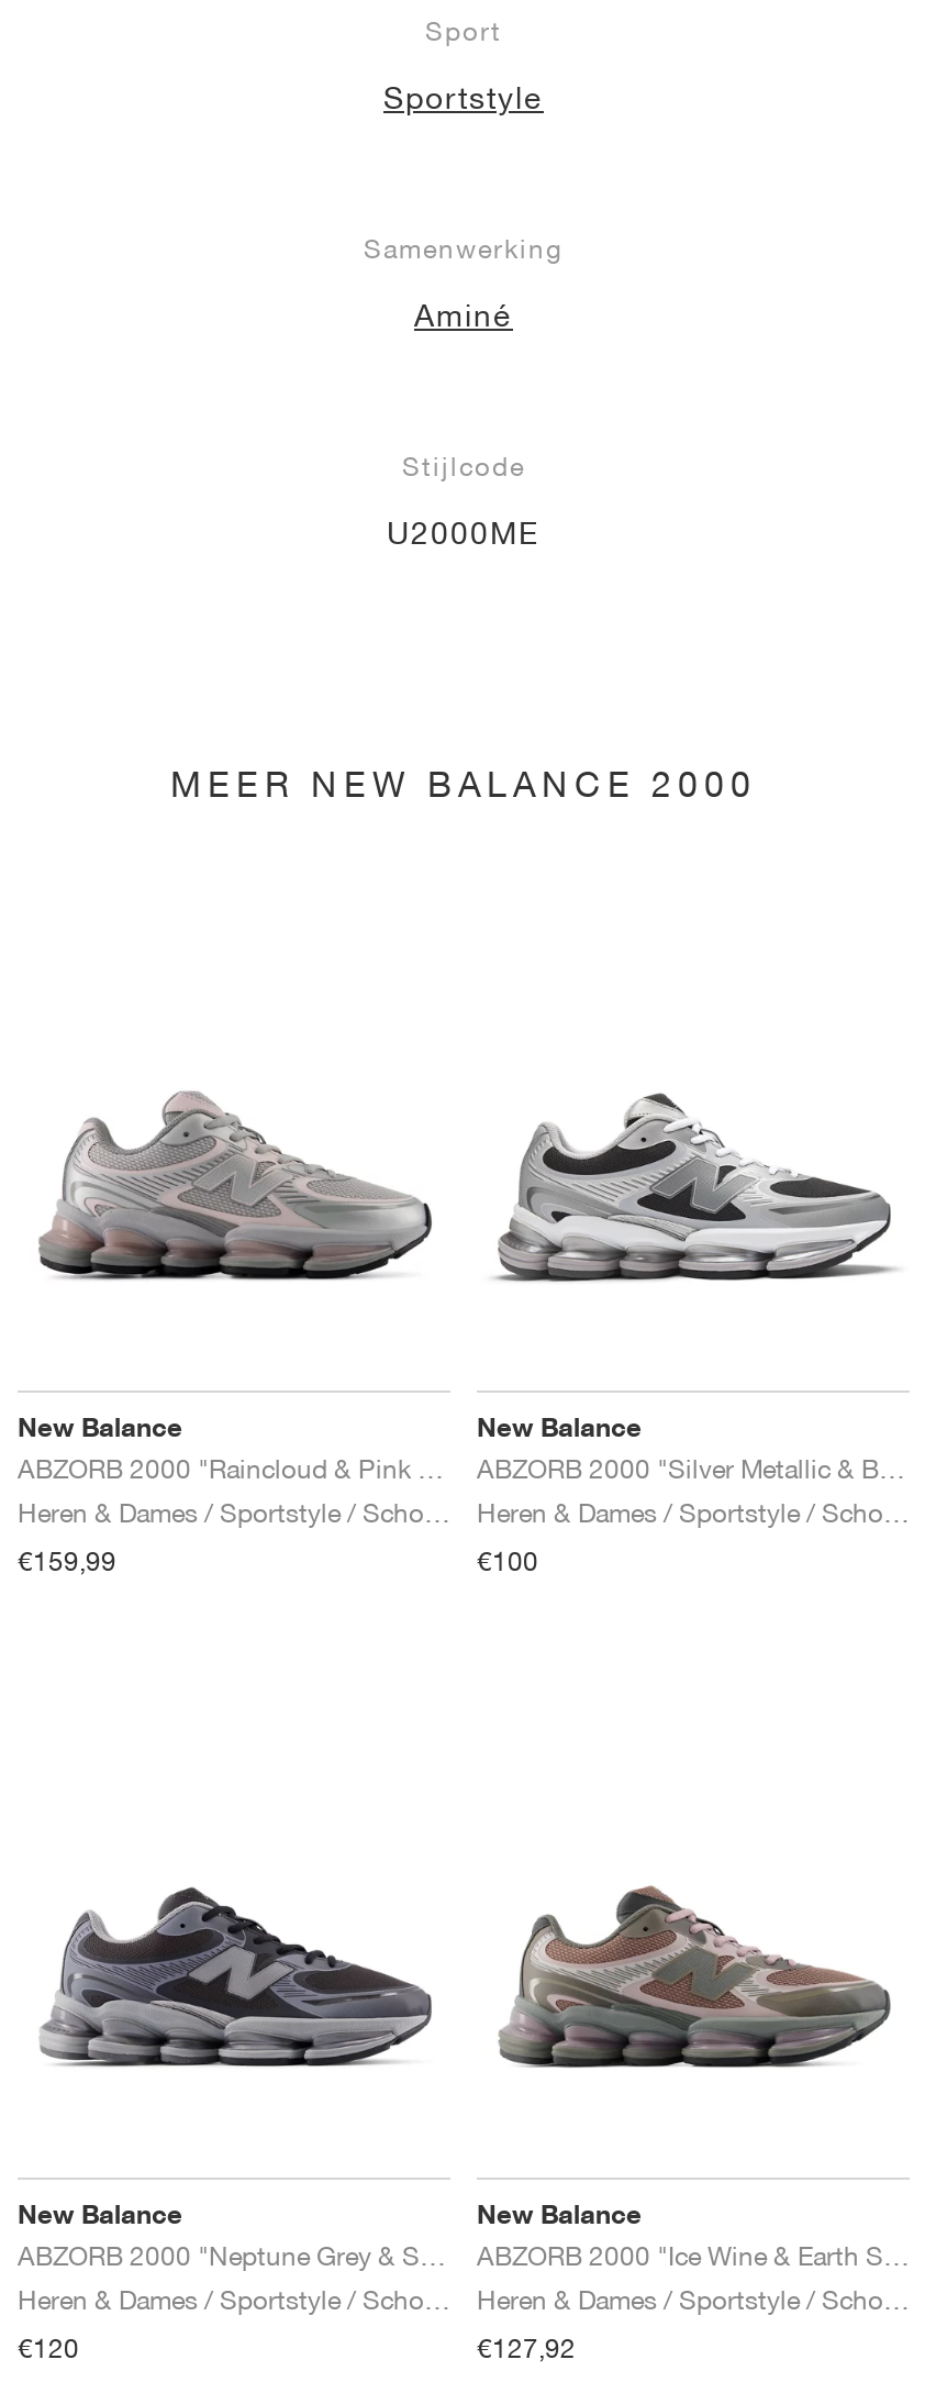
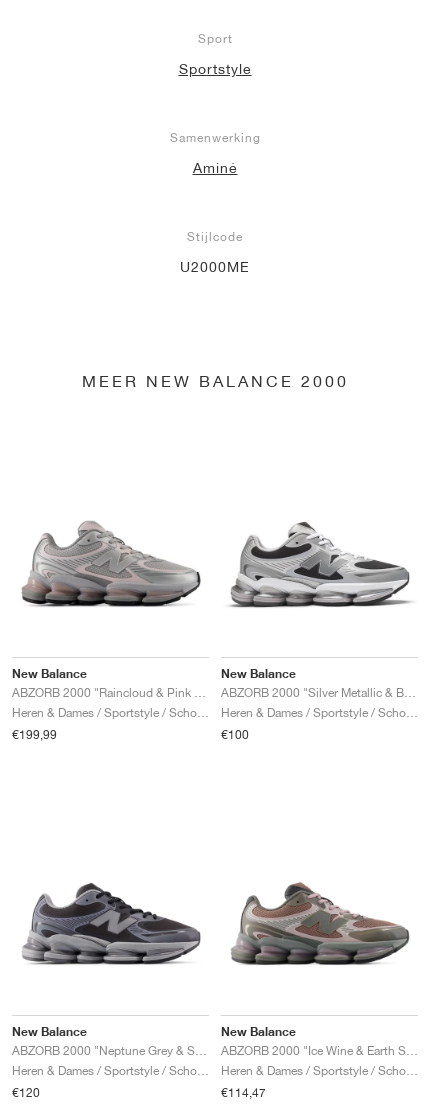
- €159,99
+ €199,99

- €127,92
+ €114,47
